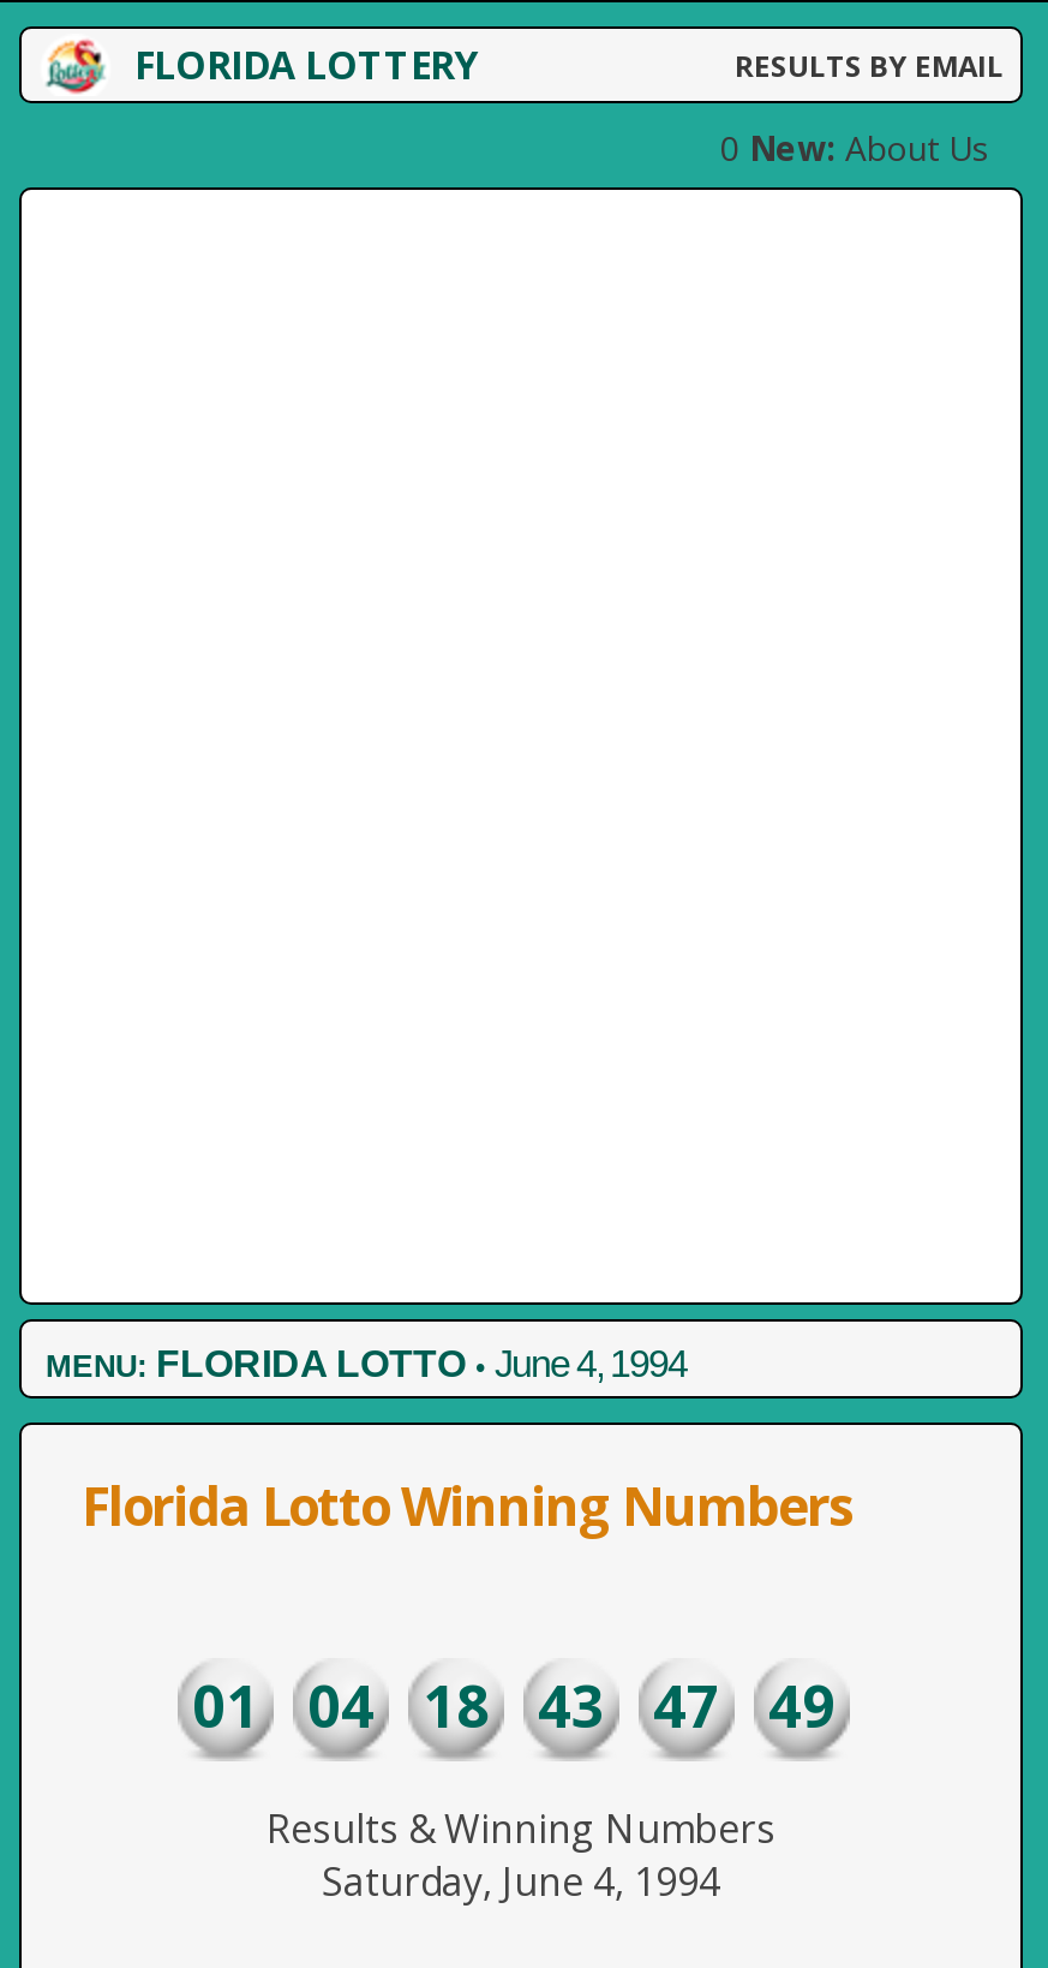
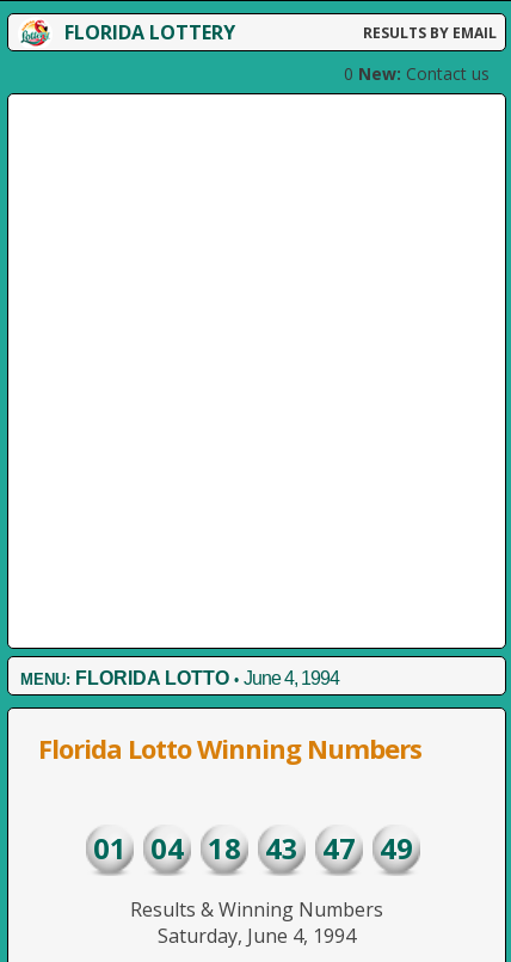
- 0 New: About Us
+ 0 New: Contact us
